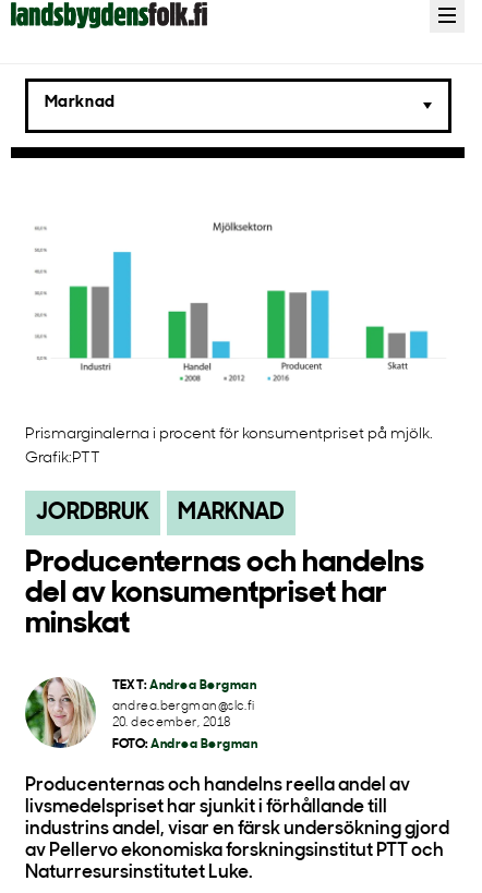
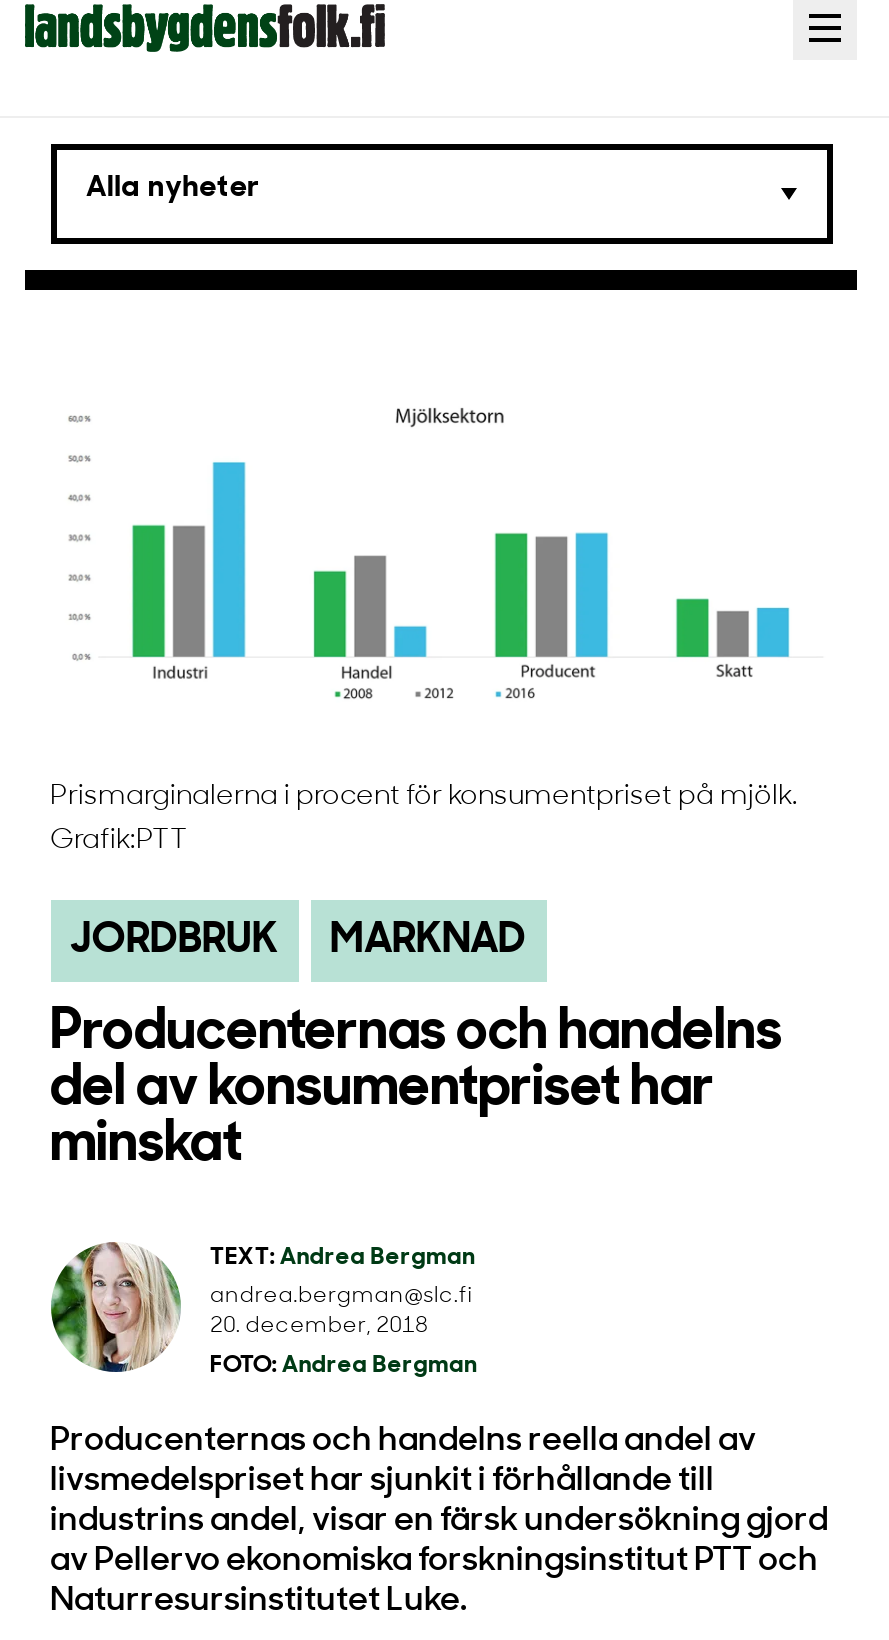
- Marknad
+ Alla nyheter
